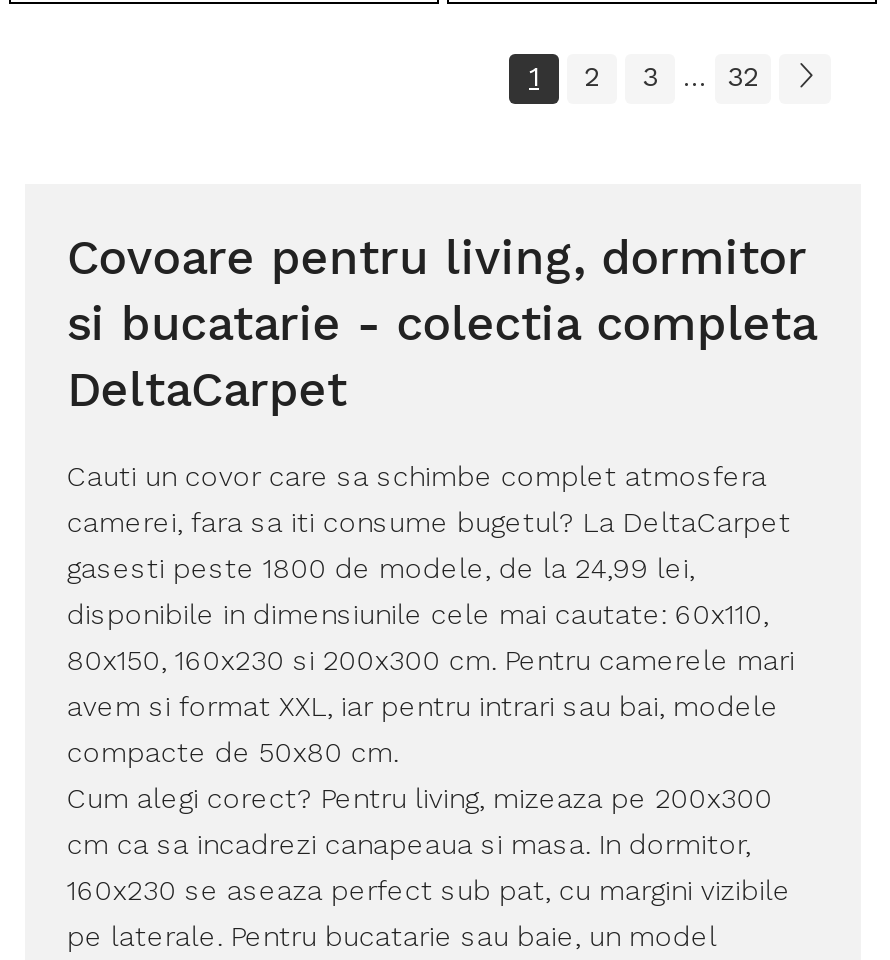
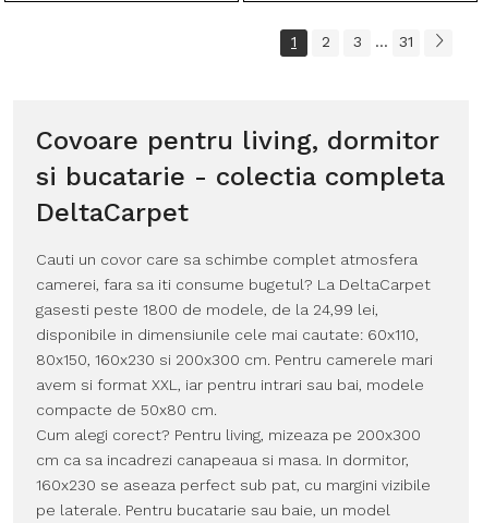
- 32
+ 31
